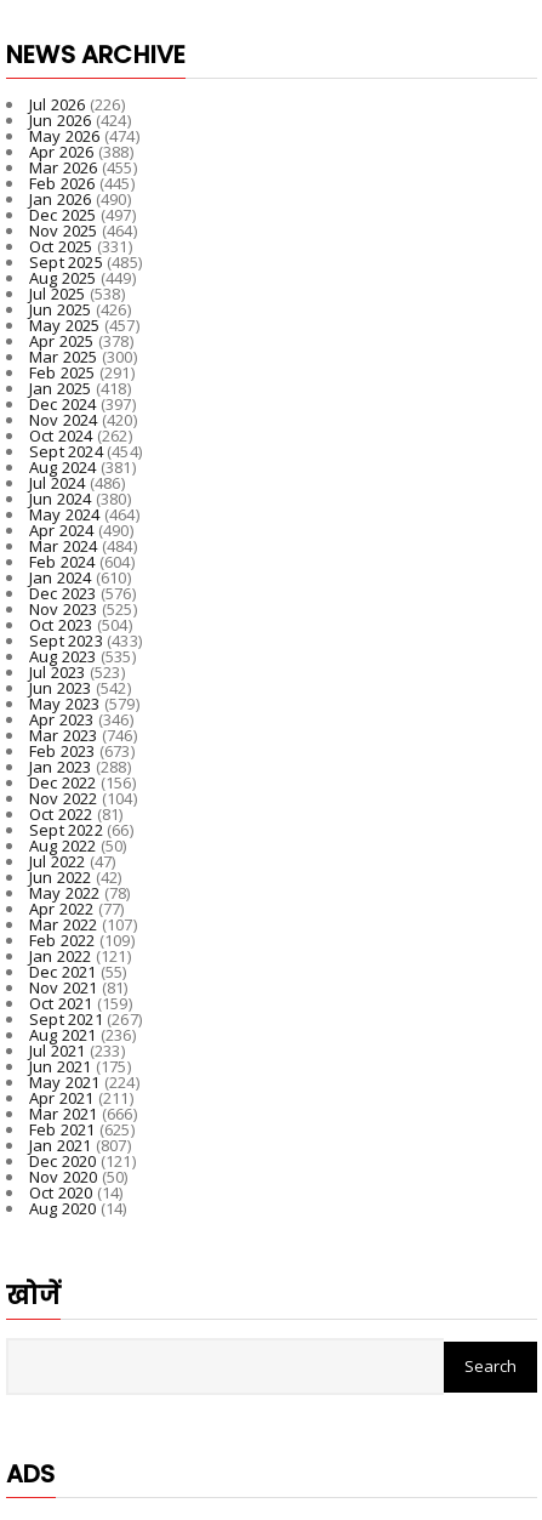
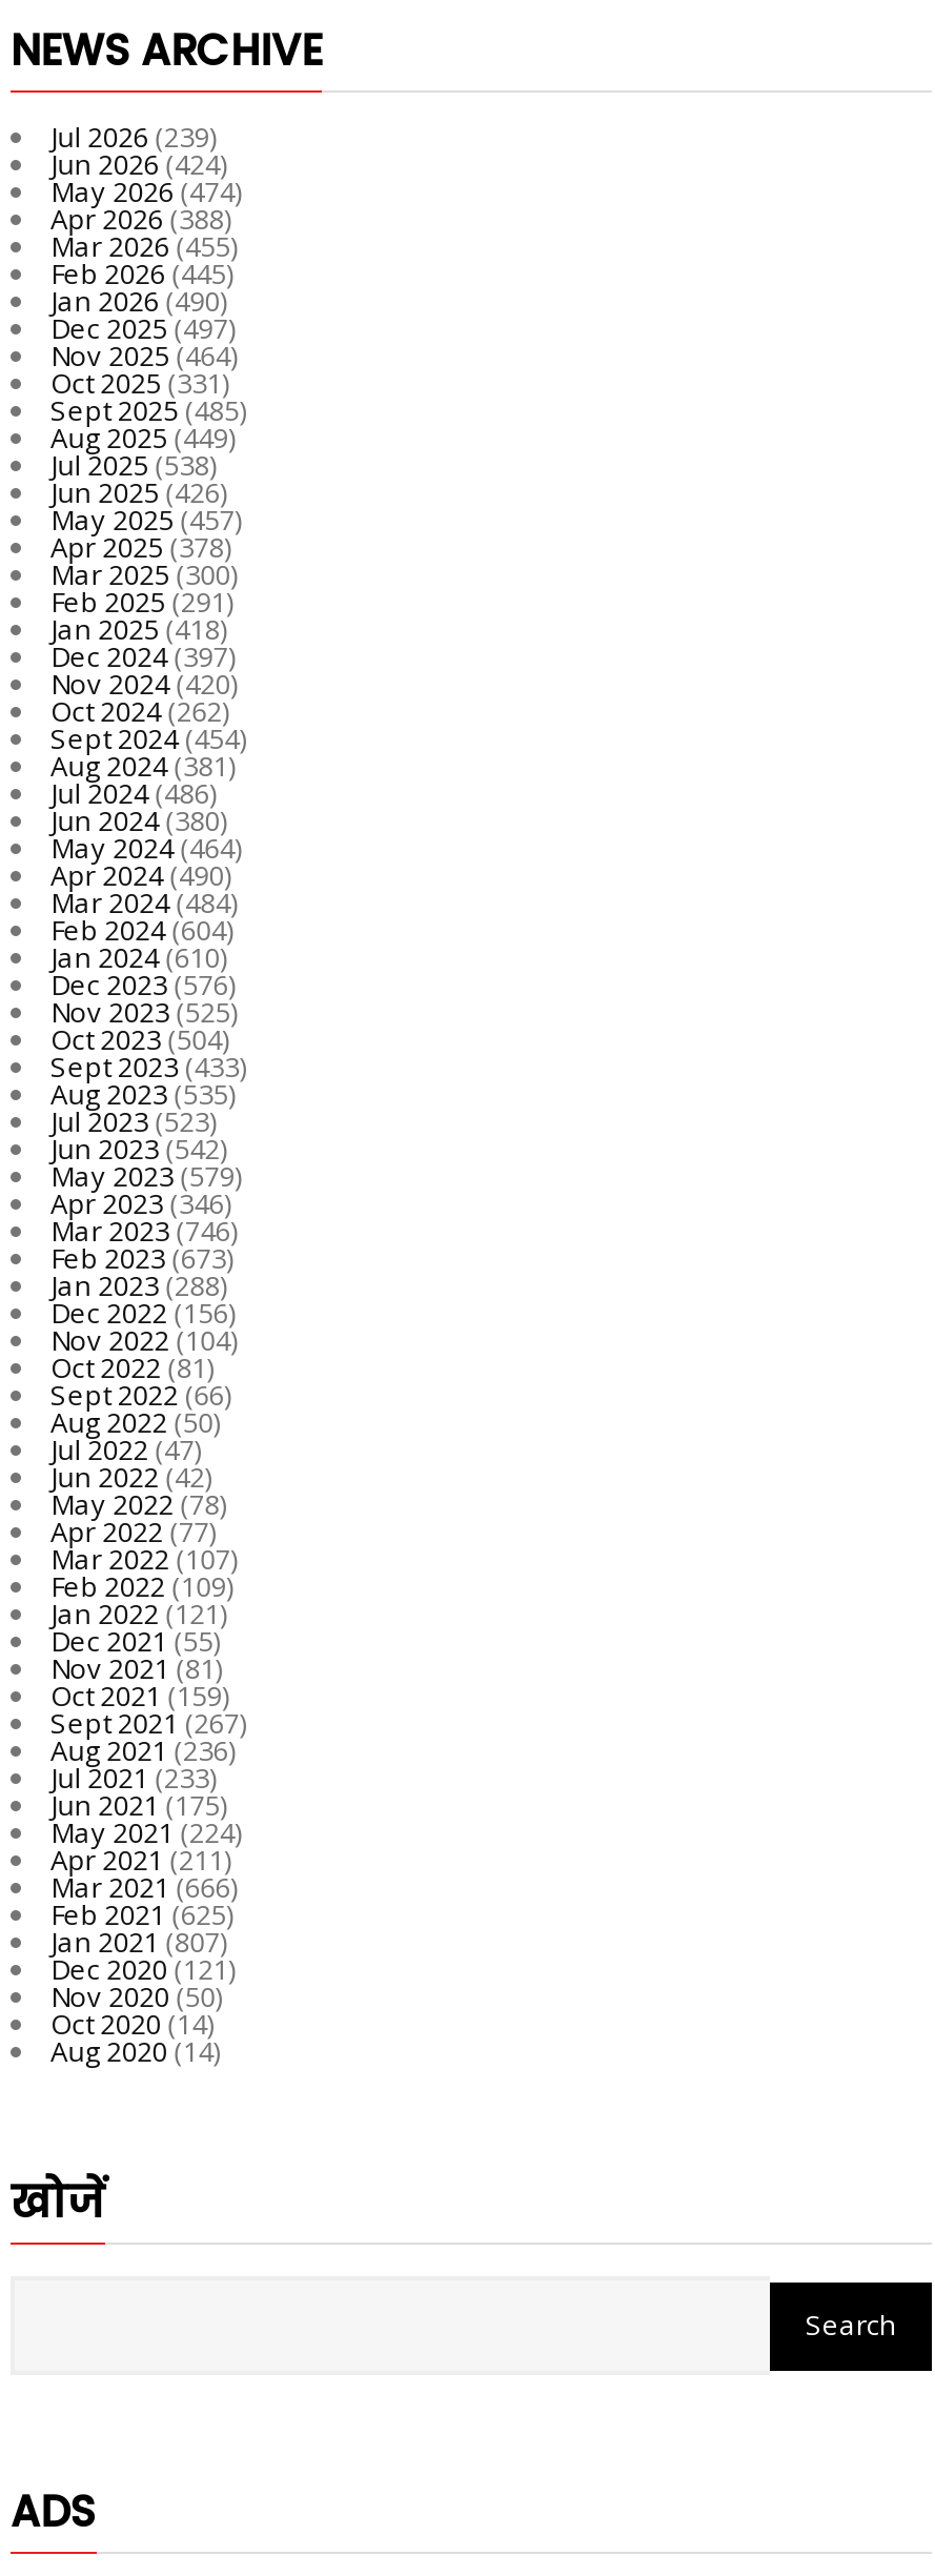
- Jul 2026 (226)
+ Jul 2026 (239)
